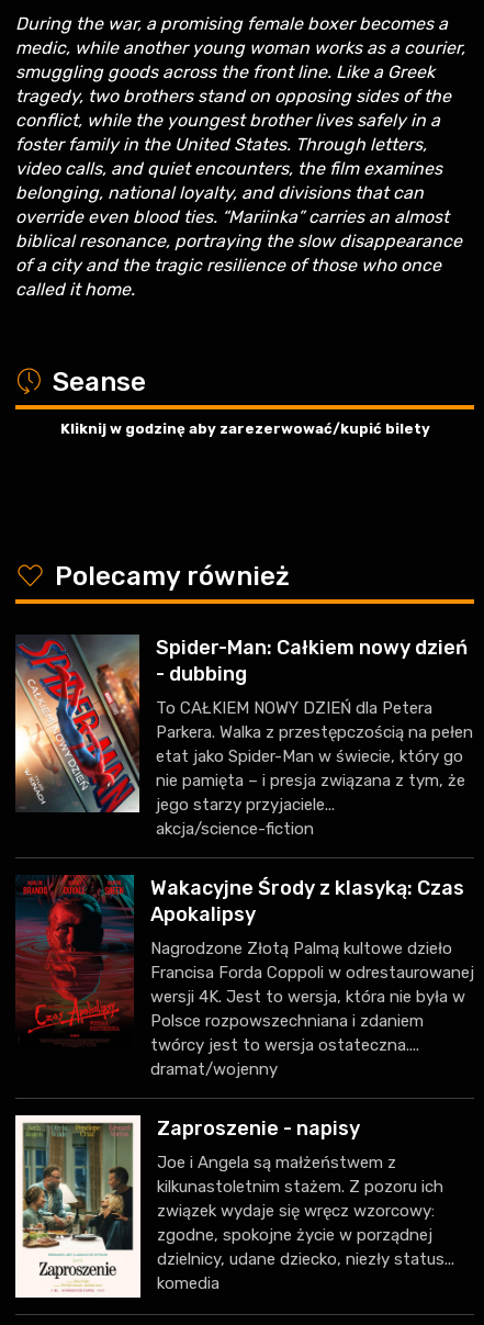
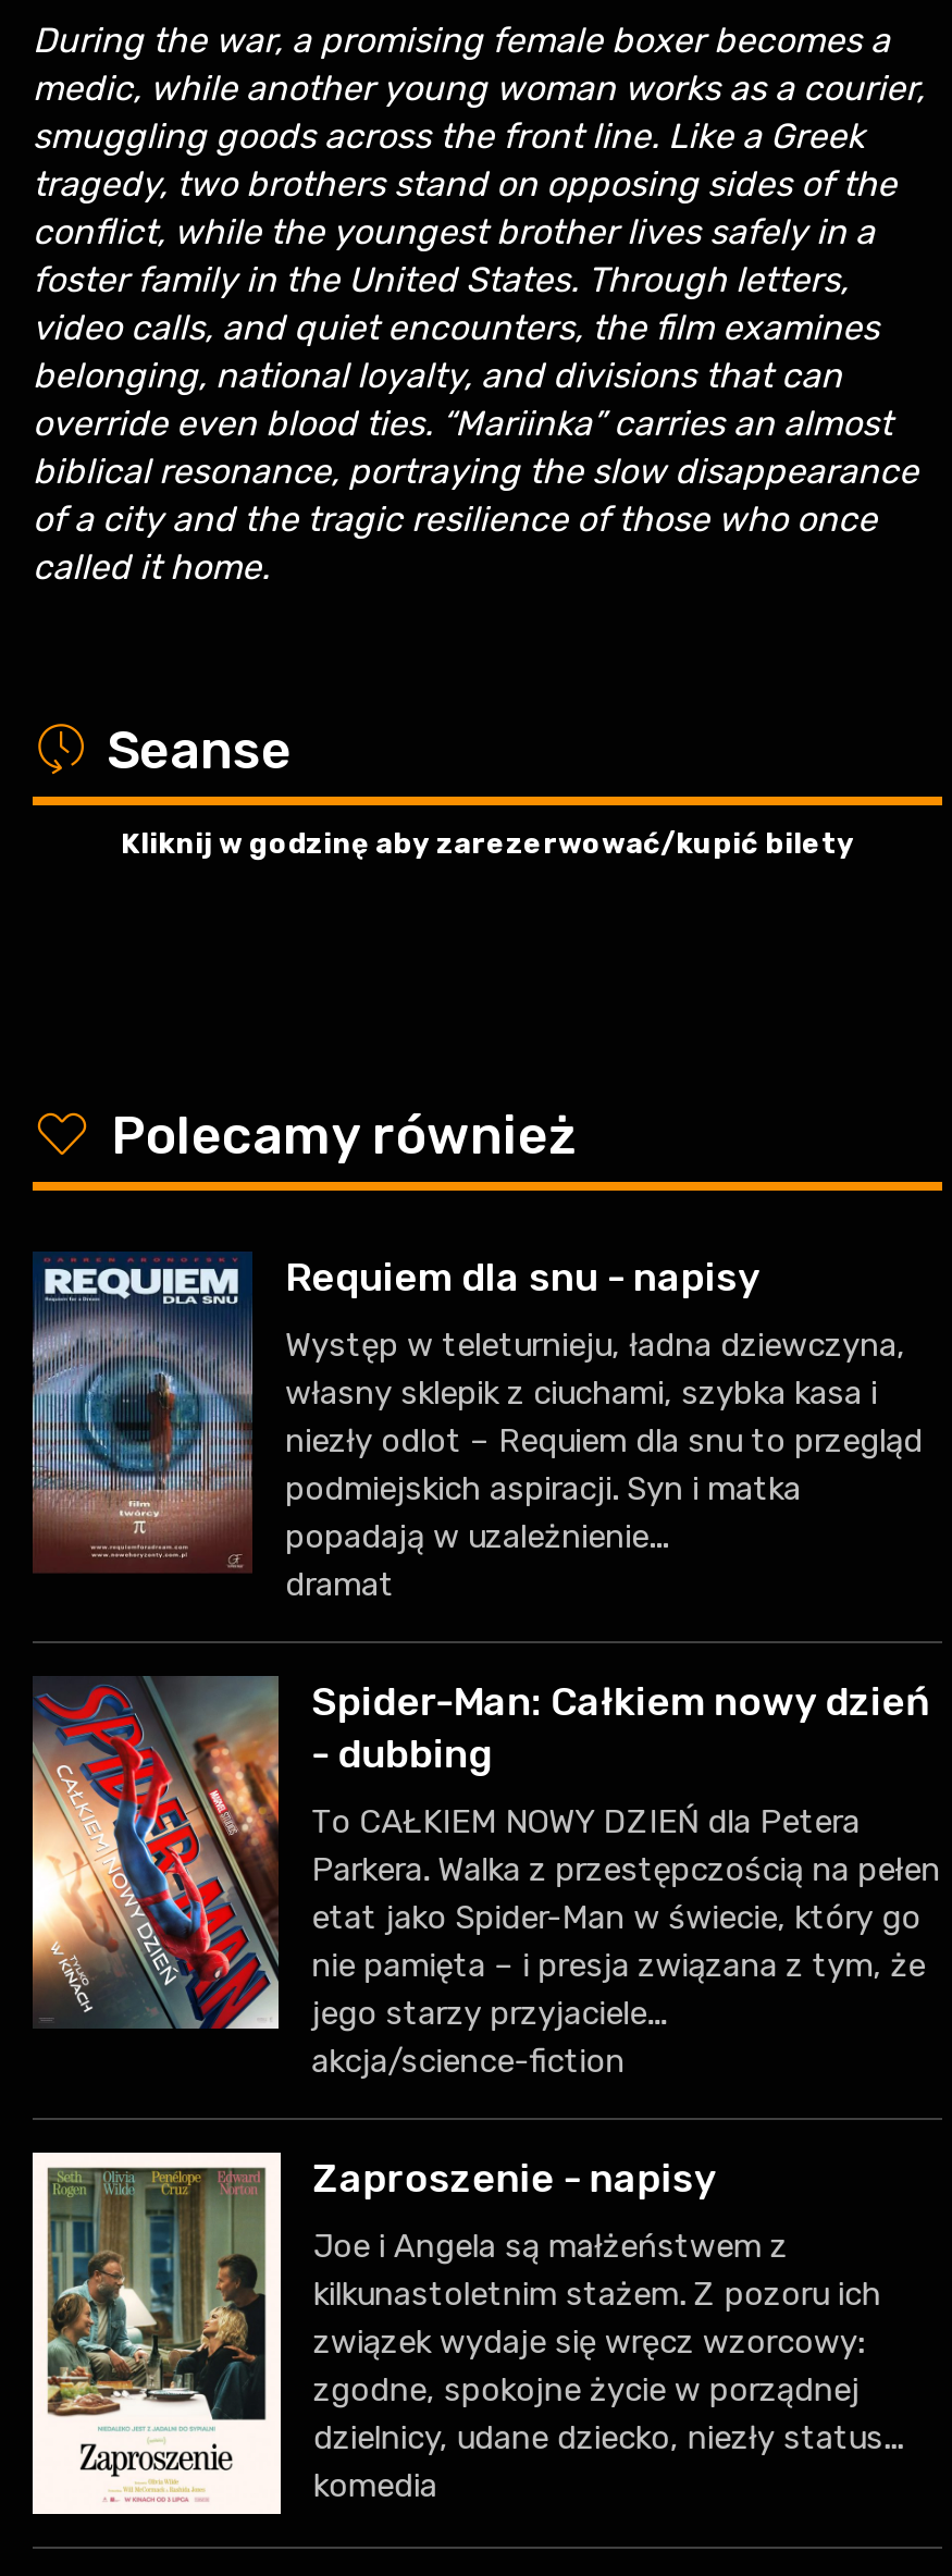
+ [image]
+ Requiem dla snu - napisy
+ Występ w teleturnieju, ładna dziewczyna,
+ własny sklepik z ciuchami, szybka kasa i
+ niezły odlot – Requiem dla snu to przegląd
+ podmiejskich aspiracji. Syn i matka
+ popadają w uzależnienie...
+ dramat

moved down: [image] | Spider-Man: Całkiem nowy dzień | - dubbing | ... | jego starzy przyjaciele... | akcja/science-fiction

- [image]
- Wakacyjne Środy z klasyką: Czas
- Apokalipsy
- Nagrodzone Złotą Palmą kultowe dzieło
- Francisa Forda Coppoli w odrestaurowanej
- wersji 4K. Jest to wersja, która nie była w
- Polsce rozpowszechniana i zdaniem
- twórcy jest to wersja ostateczna....
- dramat/wojenny
